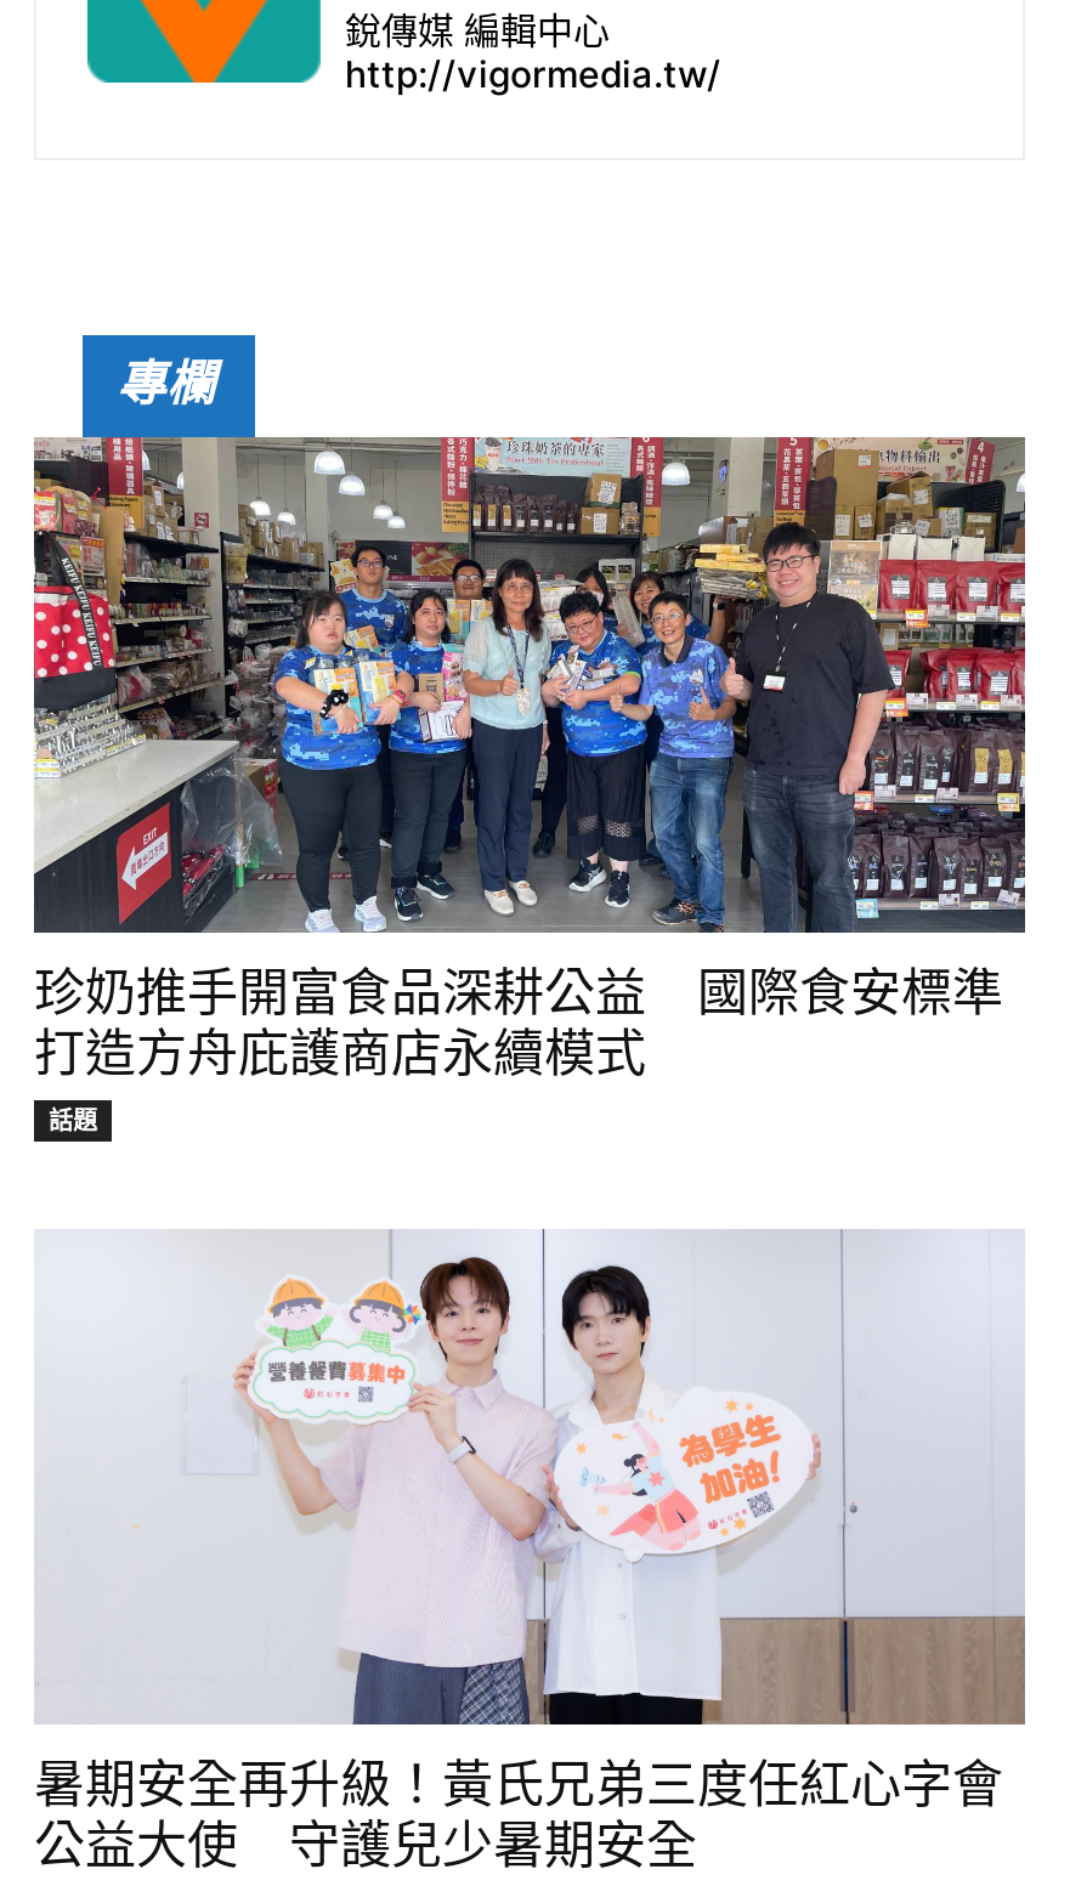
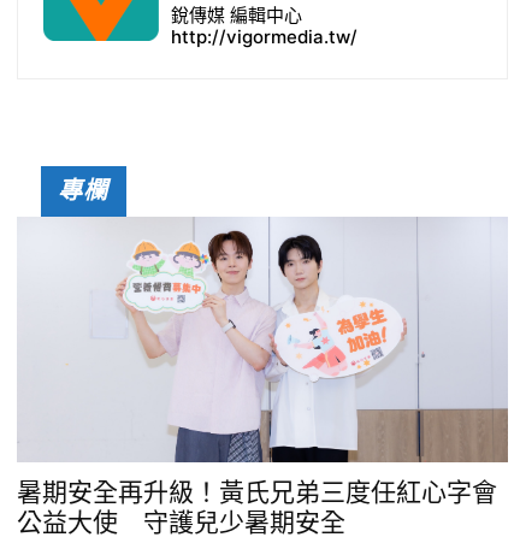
- [image]
- 珍奶推手開富食品深耕公益 國際食安標準
- 打造方舟庇護商店永續模式
- 話題
